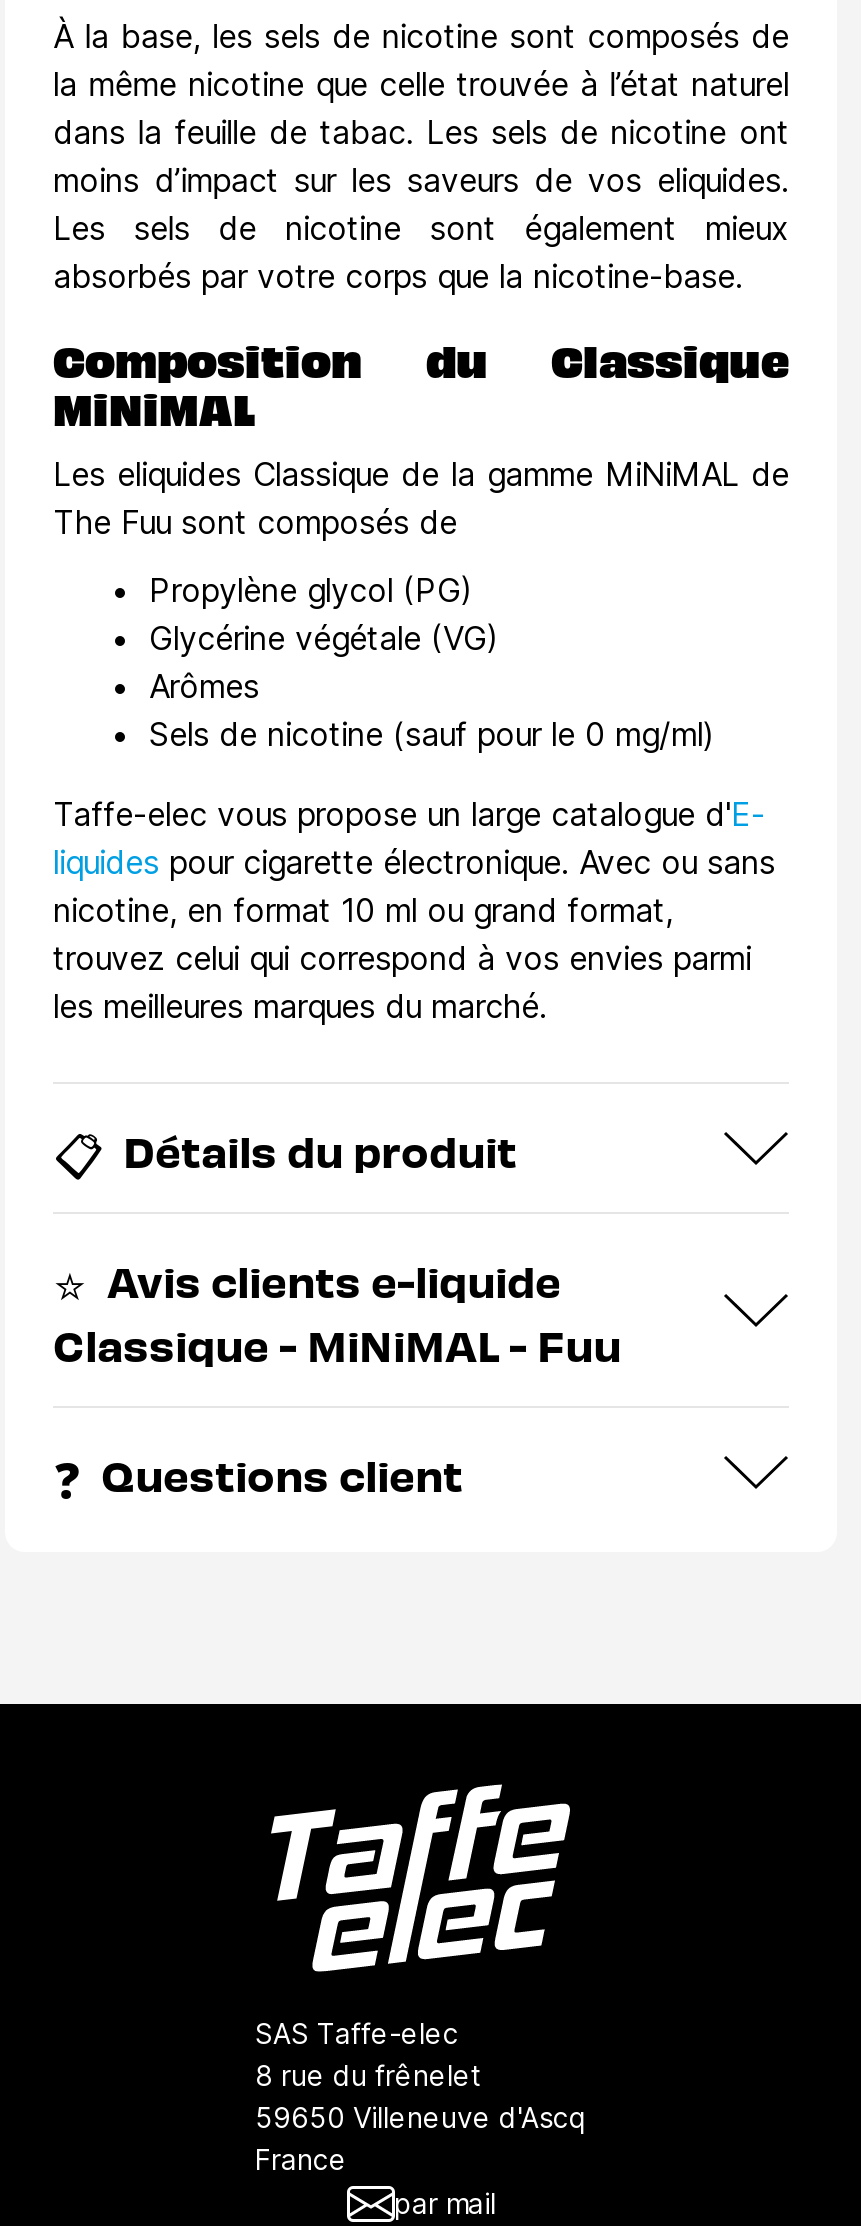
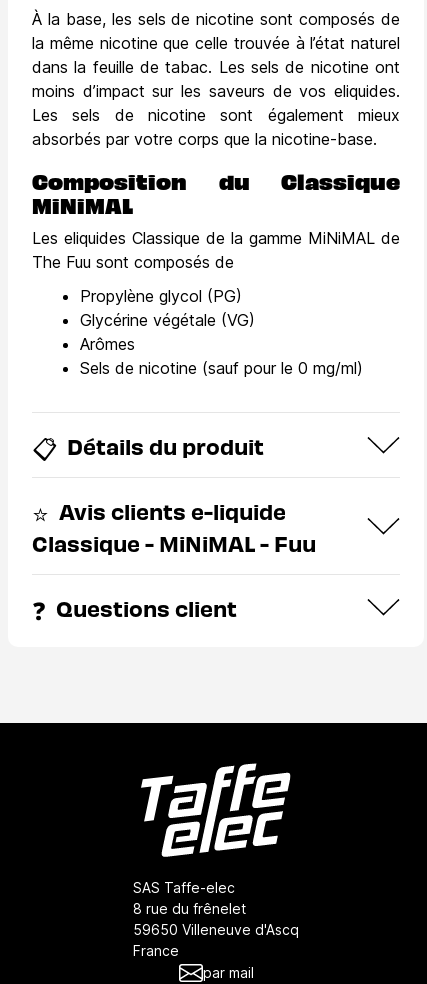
- Taffe-elec vous propose un large catalogue d'E-
- liquides pour cigarette électronique. Avec ou sans
- nicotine, en format 10 ml ou grand format,
- trouvez celui qui correspond à vos envies parmi
- les meilleures marques du marché.
